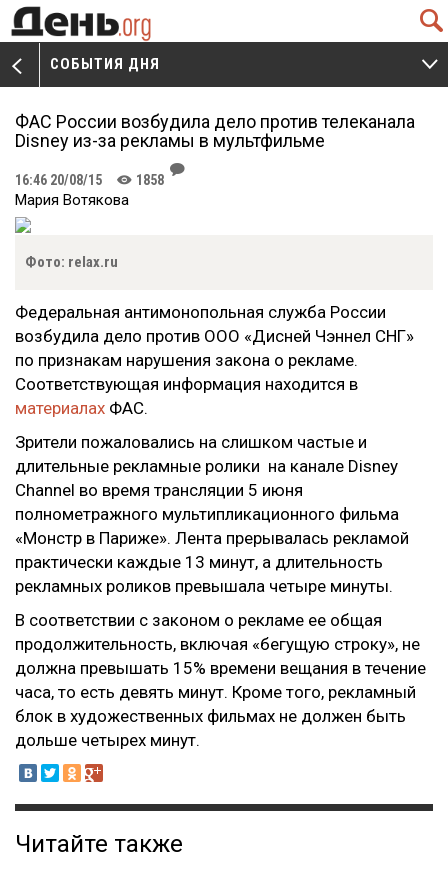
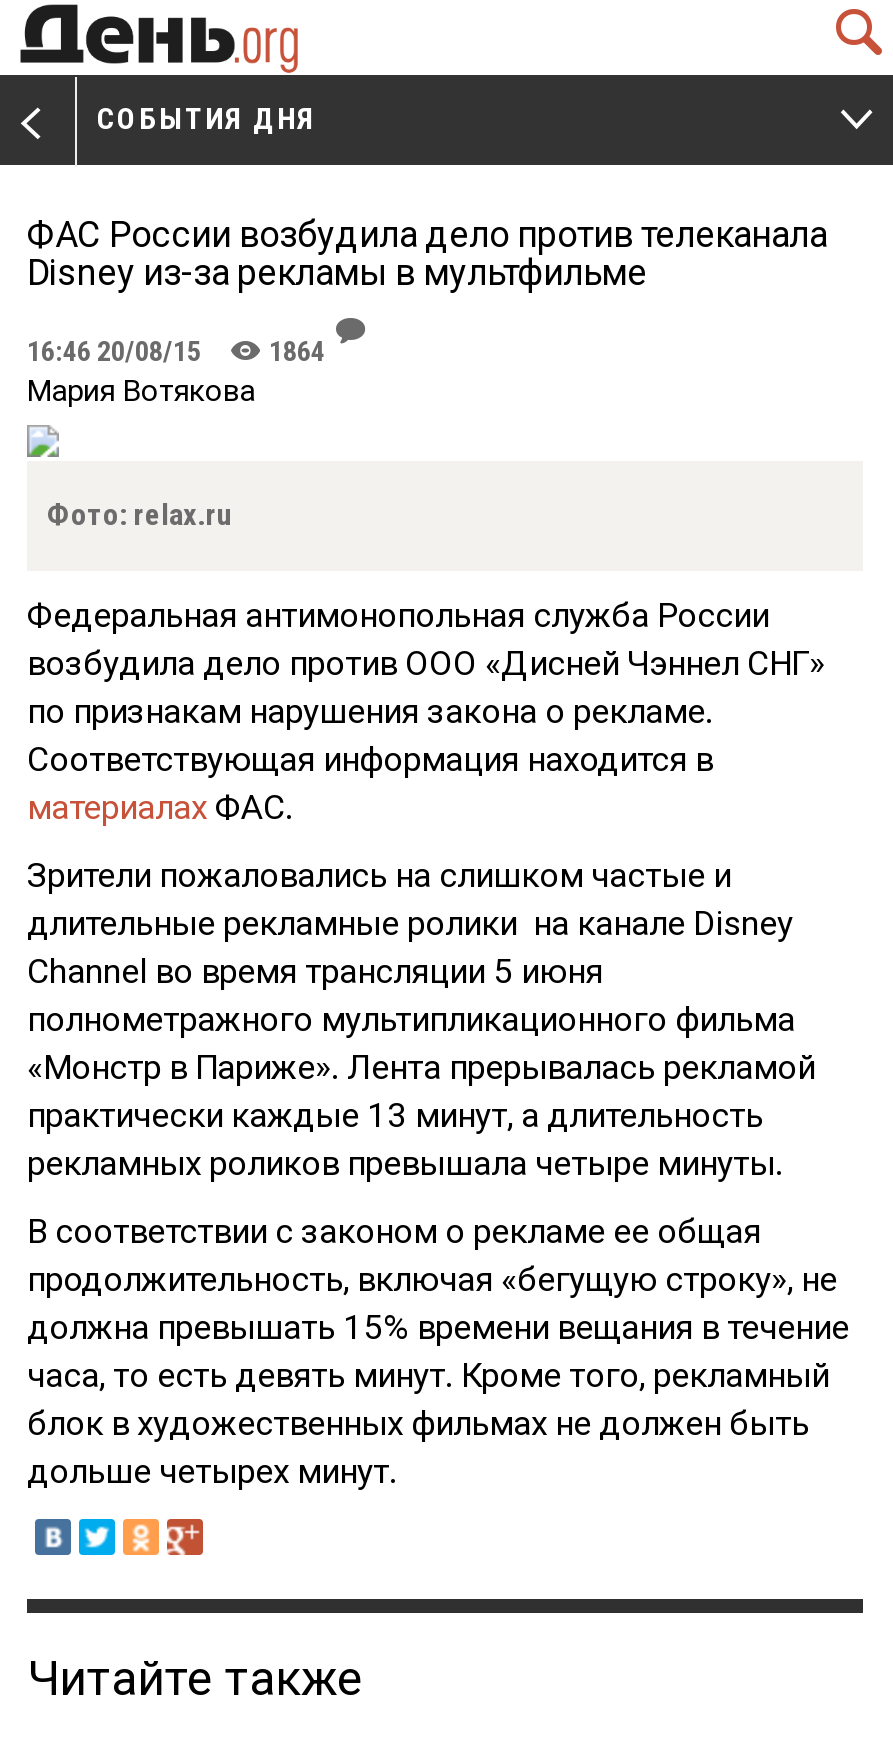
- 16:46 20/08/15 K 1858
+ 16:46 20/08/15 K 1864
